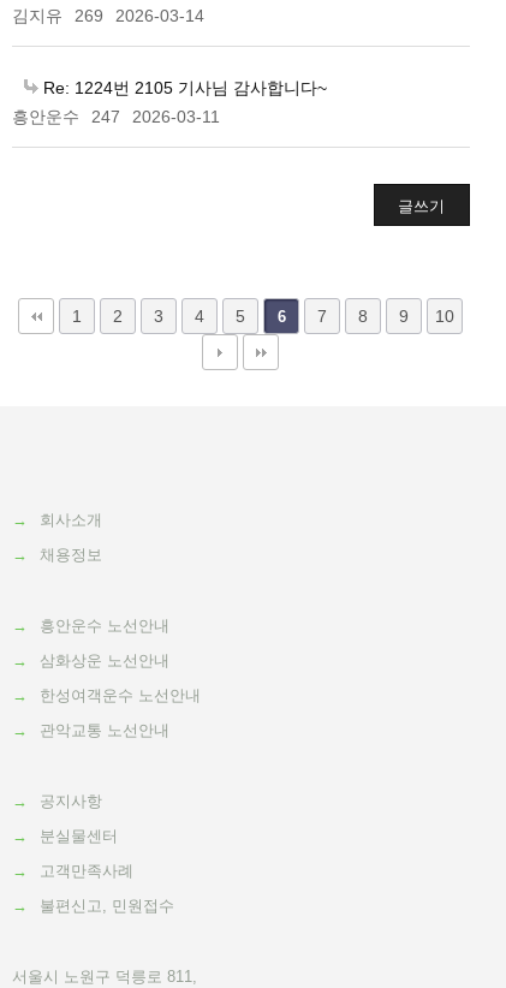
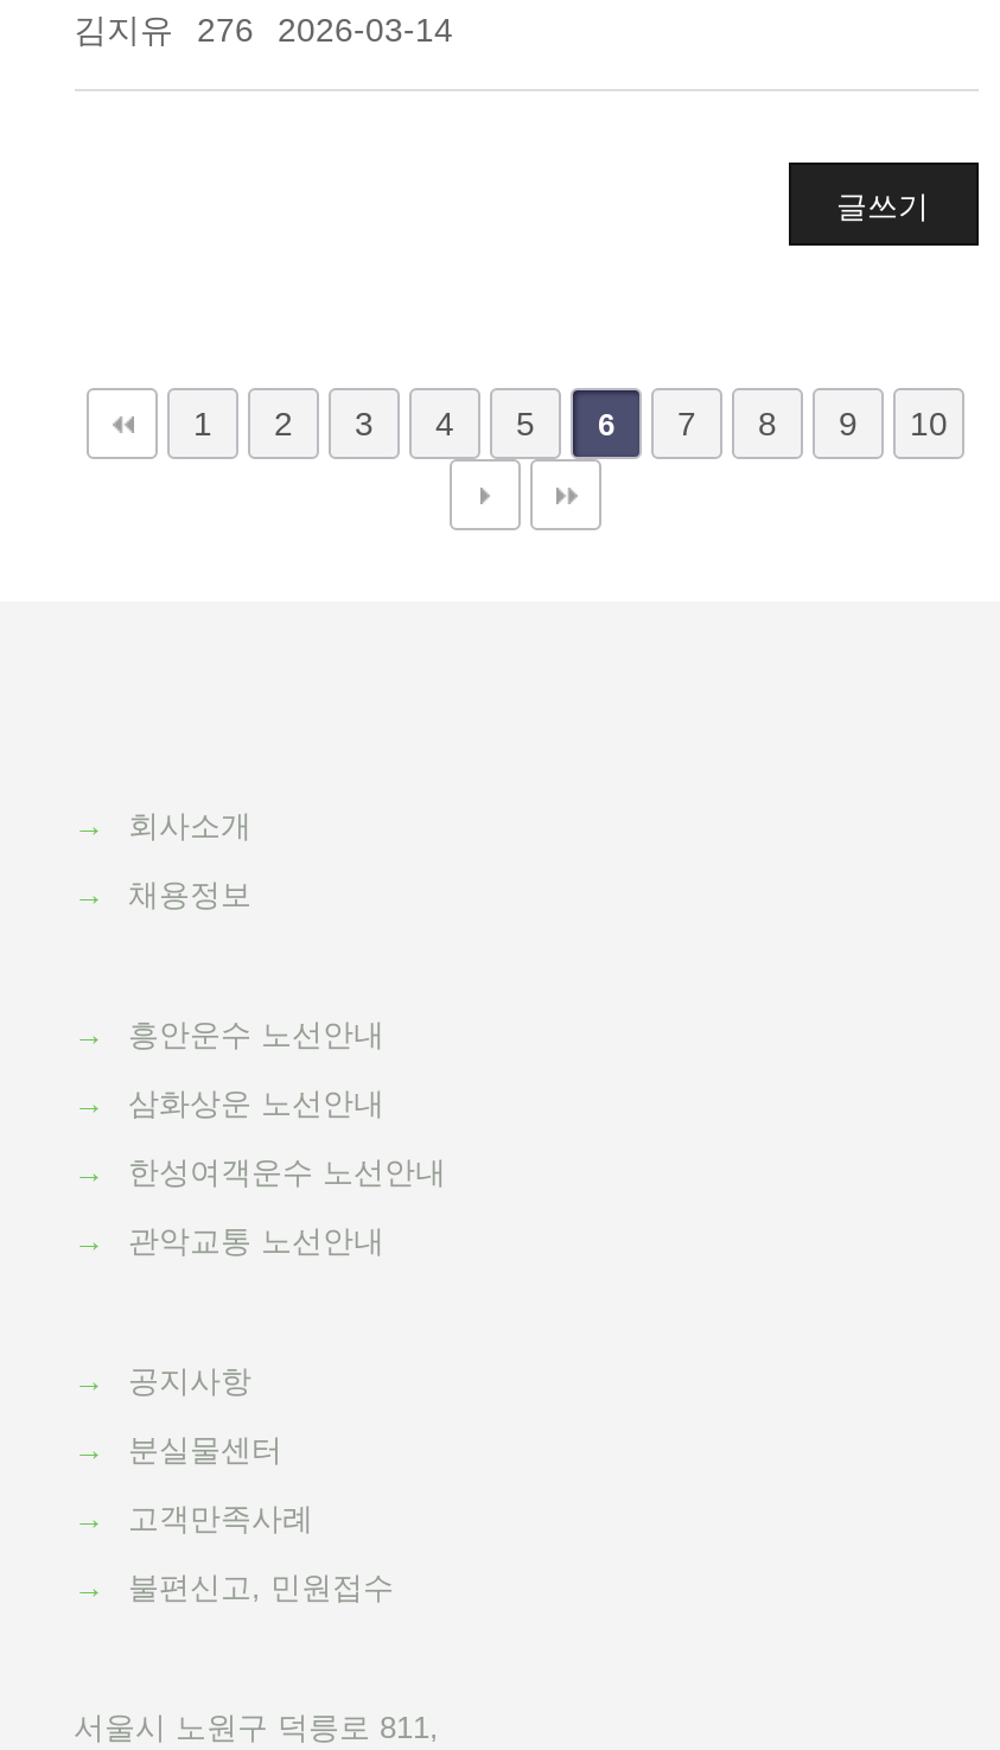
- 김지유 269 2026-03-14
+ 김지유 276 2026-03-14

- Re: 1224번 2105 기사님 감사합니다~
- 흥안운수
- 247
- 2026-03-11
